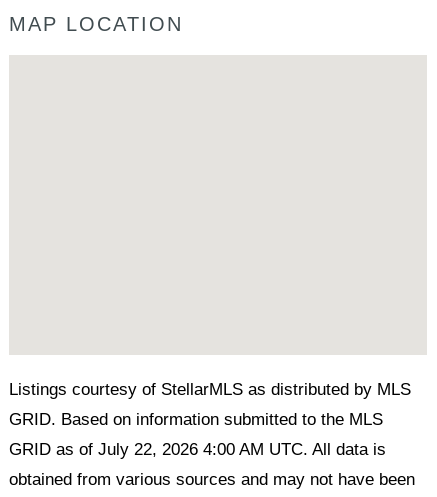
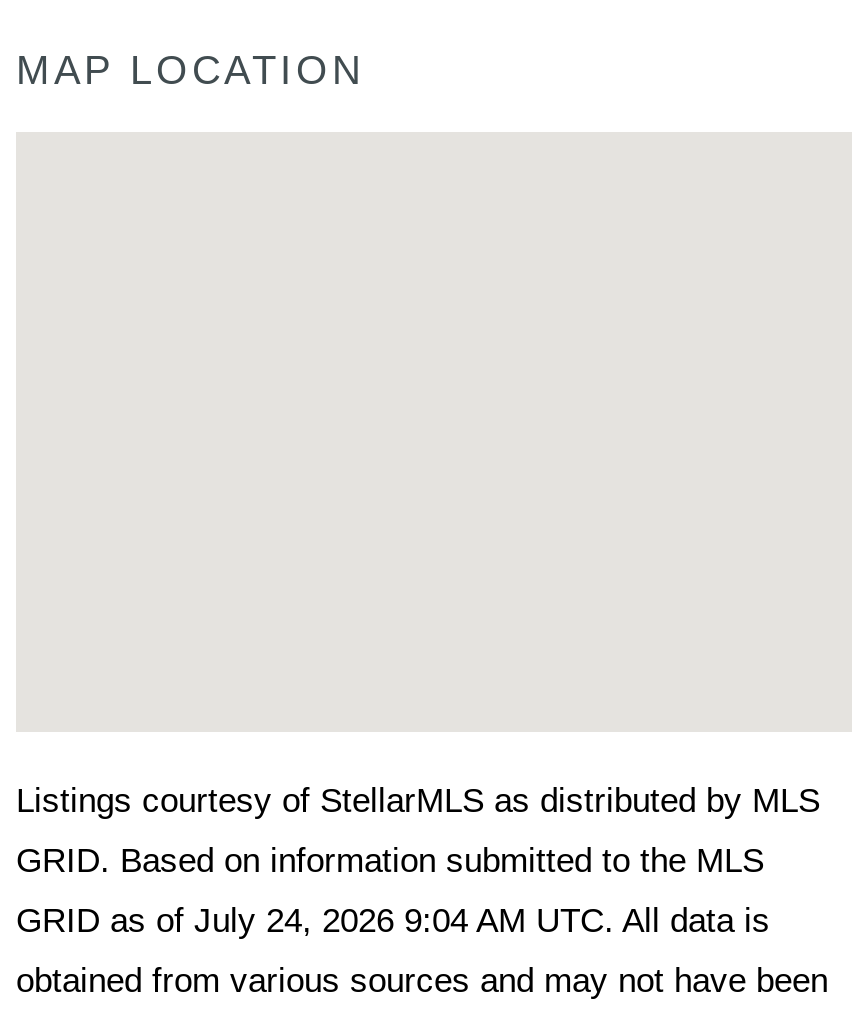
- GRID as of July 22, 2026 4:00 AM UTC. All data is
+ GRID as of July 24, 2026 9:04 AM UTC. All data is
